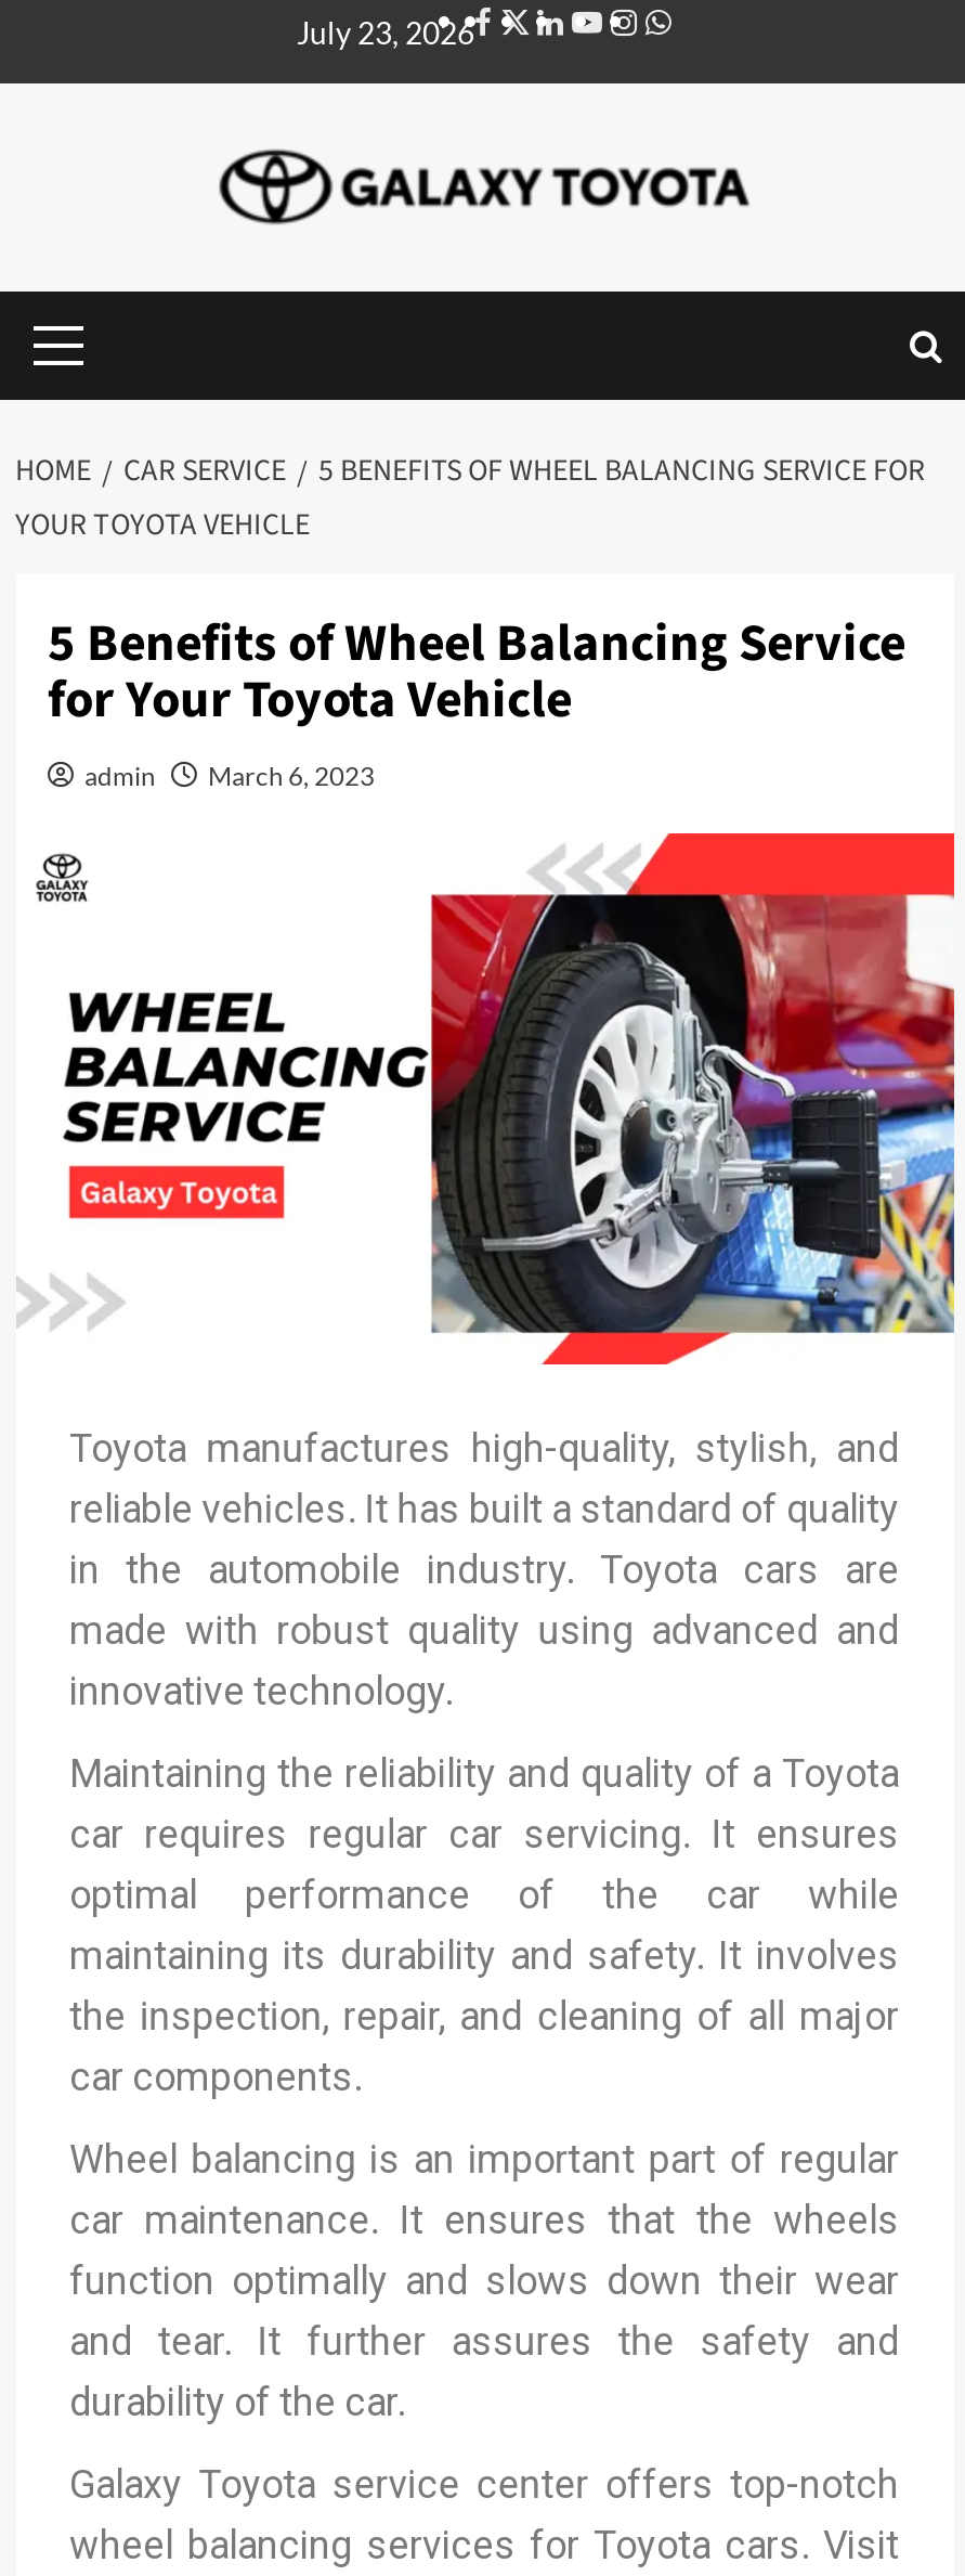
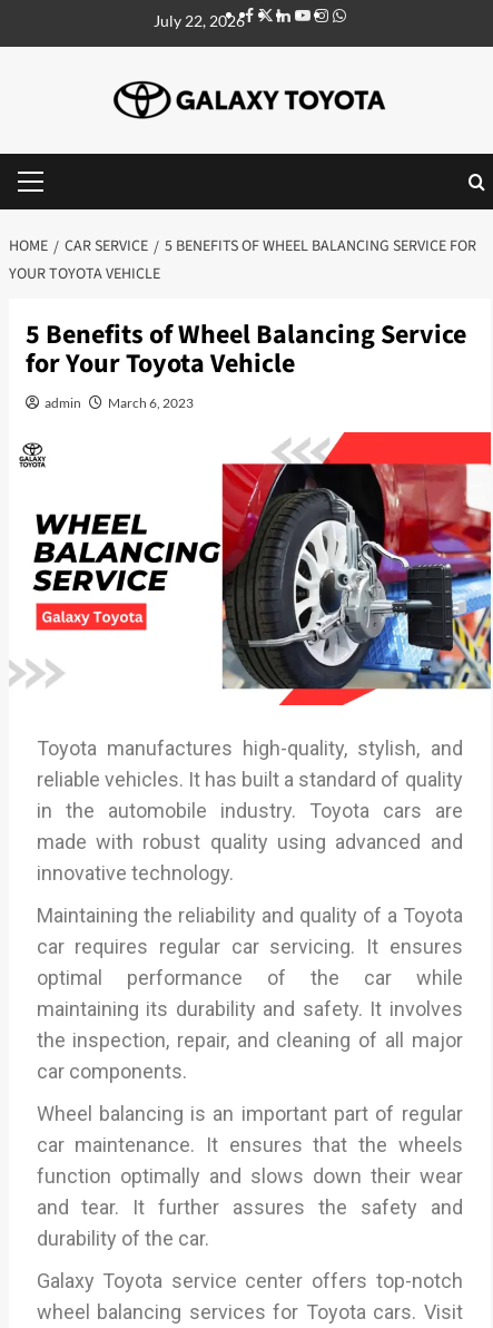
- July 23, 2026
+ July 22, 2026
